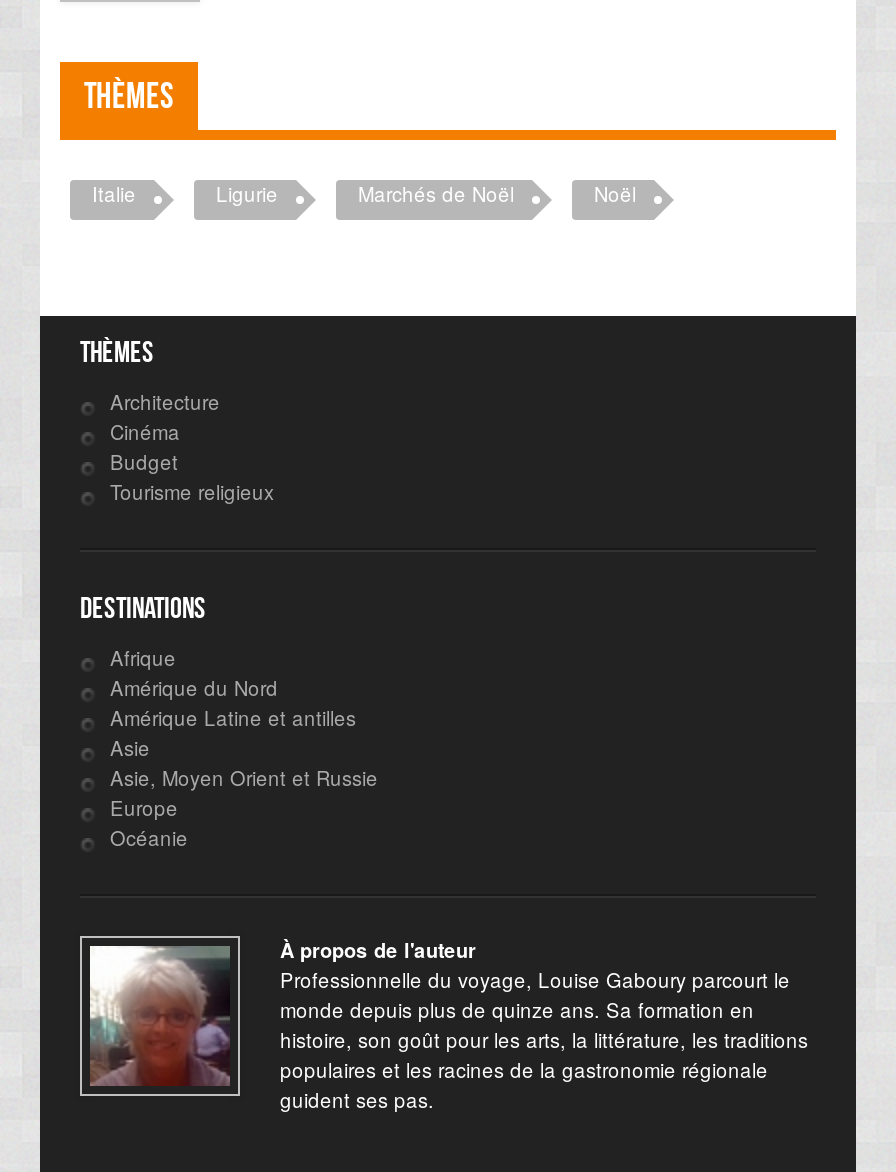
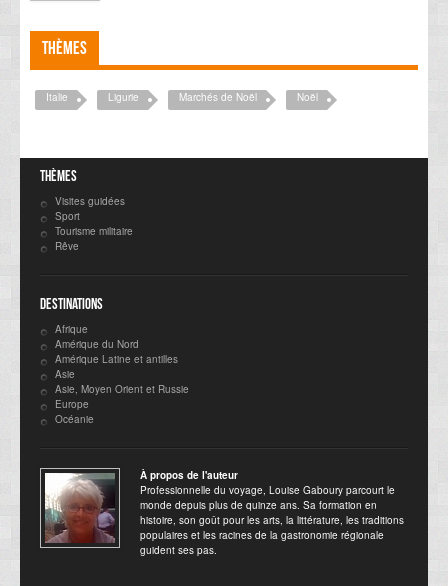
- Architecture
- Cinéma
- Budget
- Tourisme religieux
+ Visites guidées
+ Sport
+ Tourisme militaire
+ Rêve
